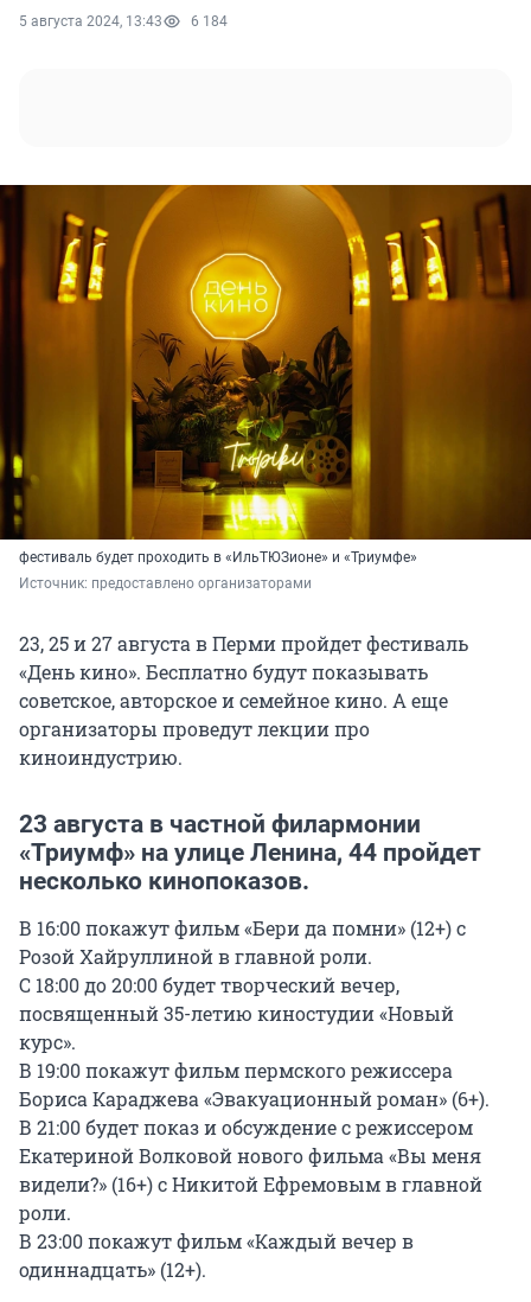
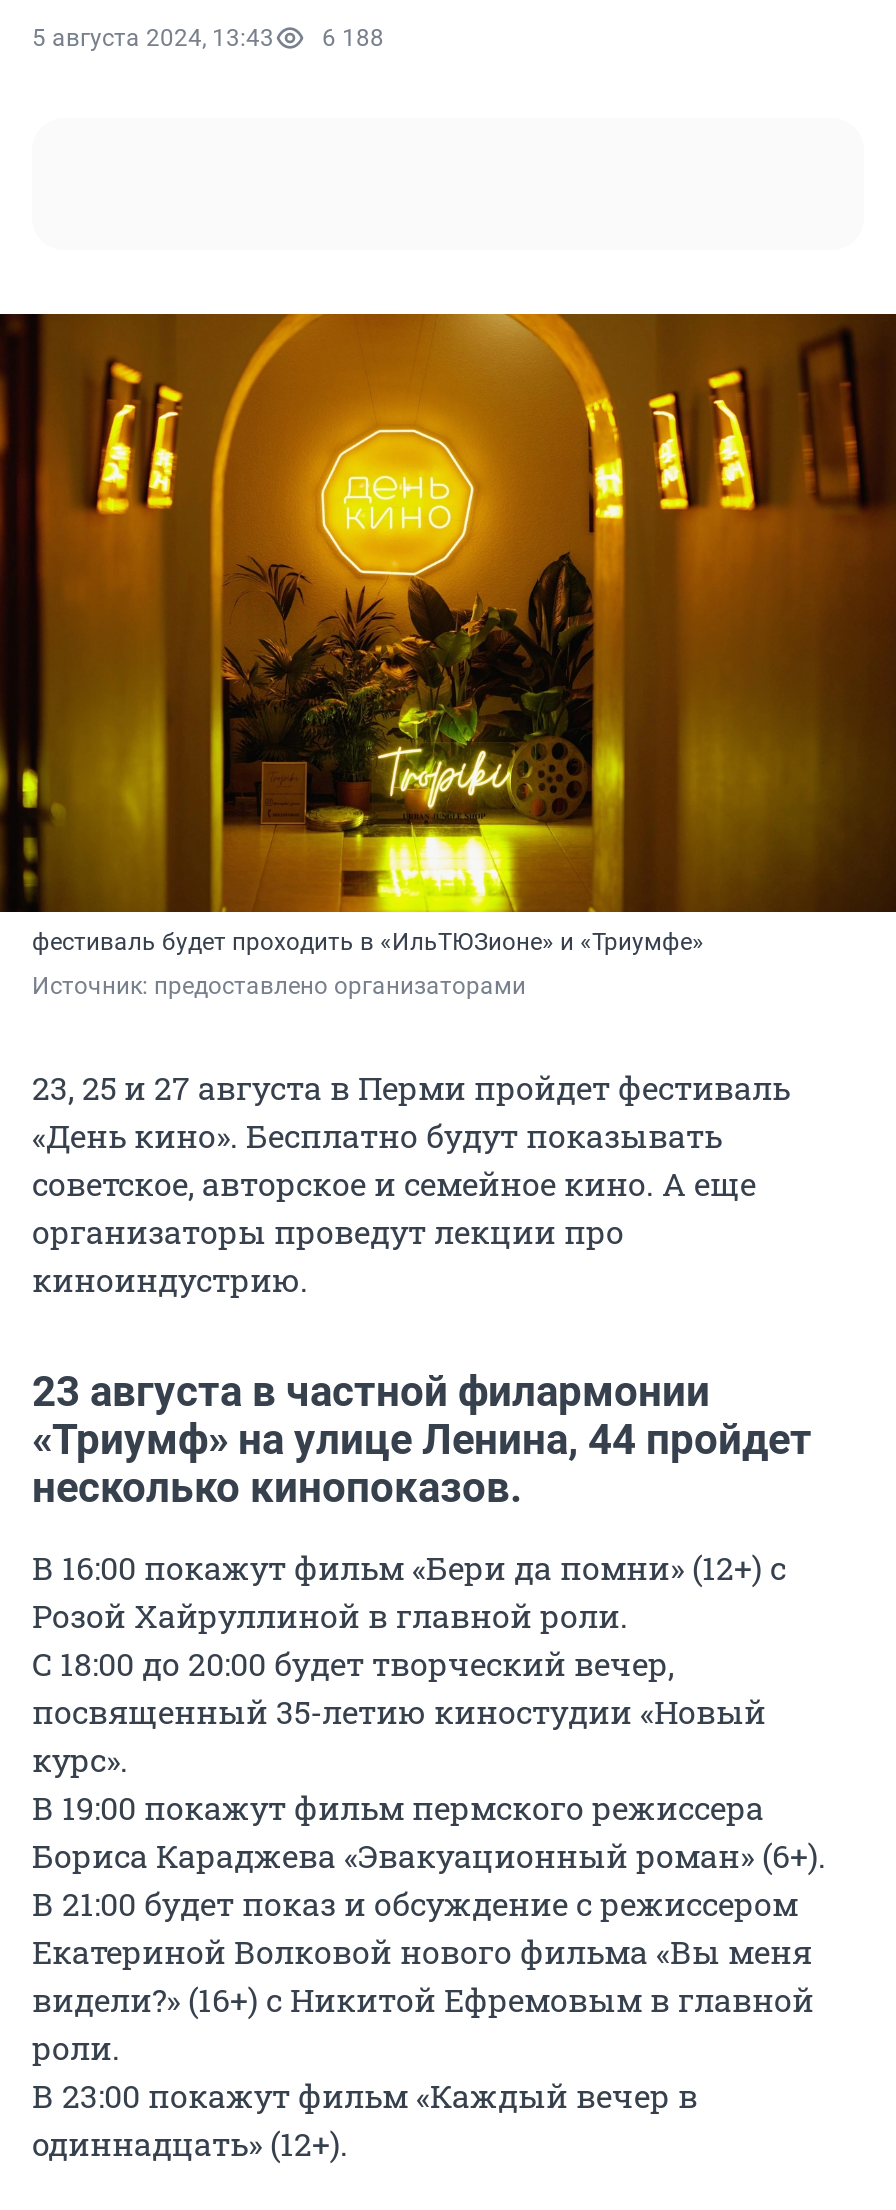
- 5 августа 2024, 13:43 6 184
+ 5 августа 2024, 13:43 6 188
